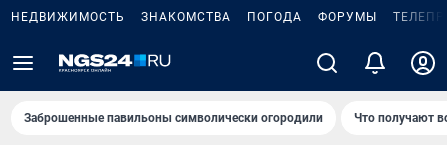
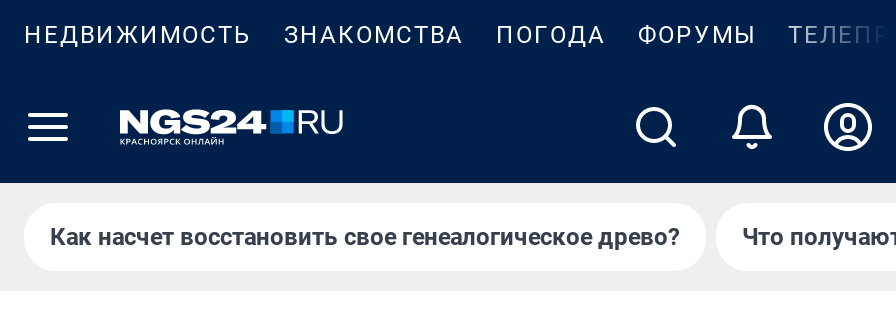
- Заброшенные павильоны символически огородили
+ Как насчет восстановить свое генеалогическое древо?
